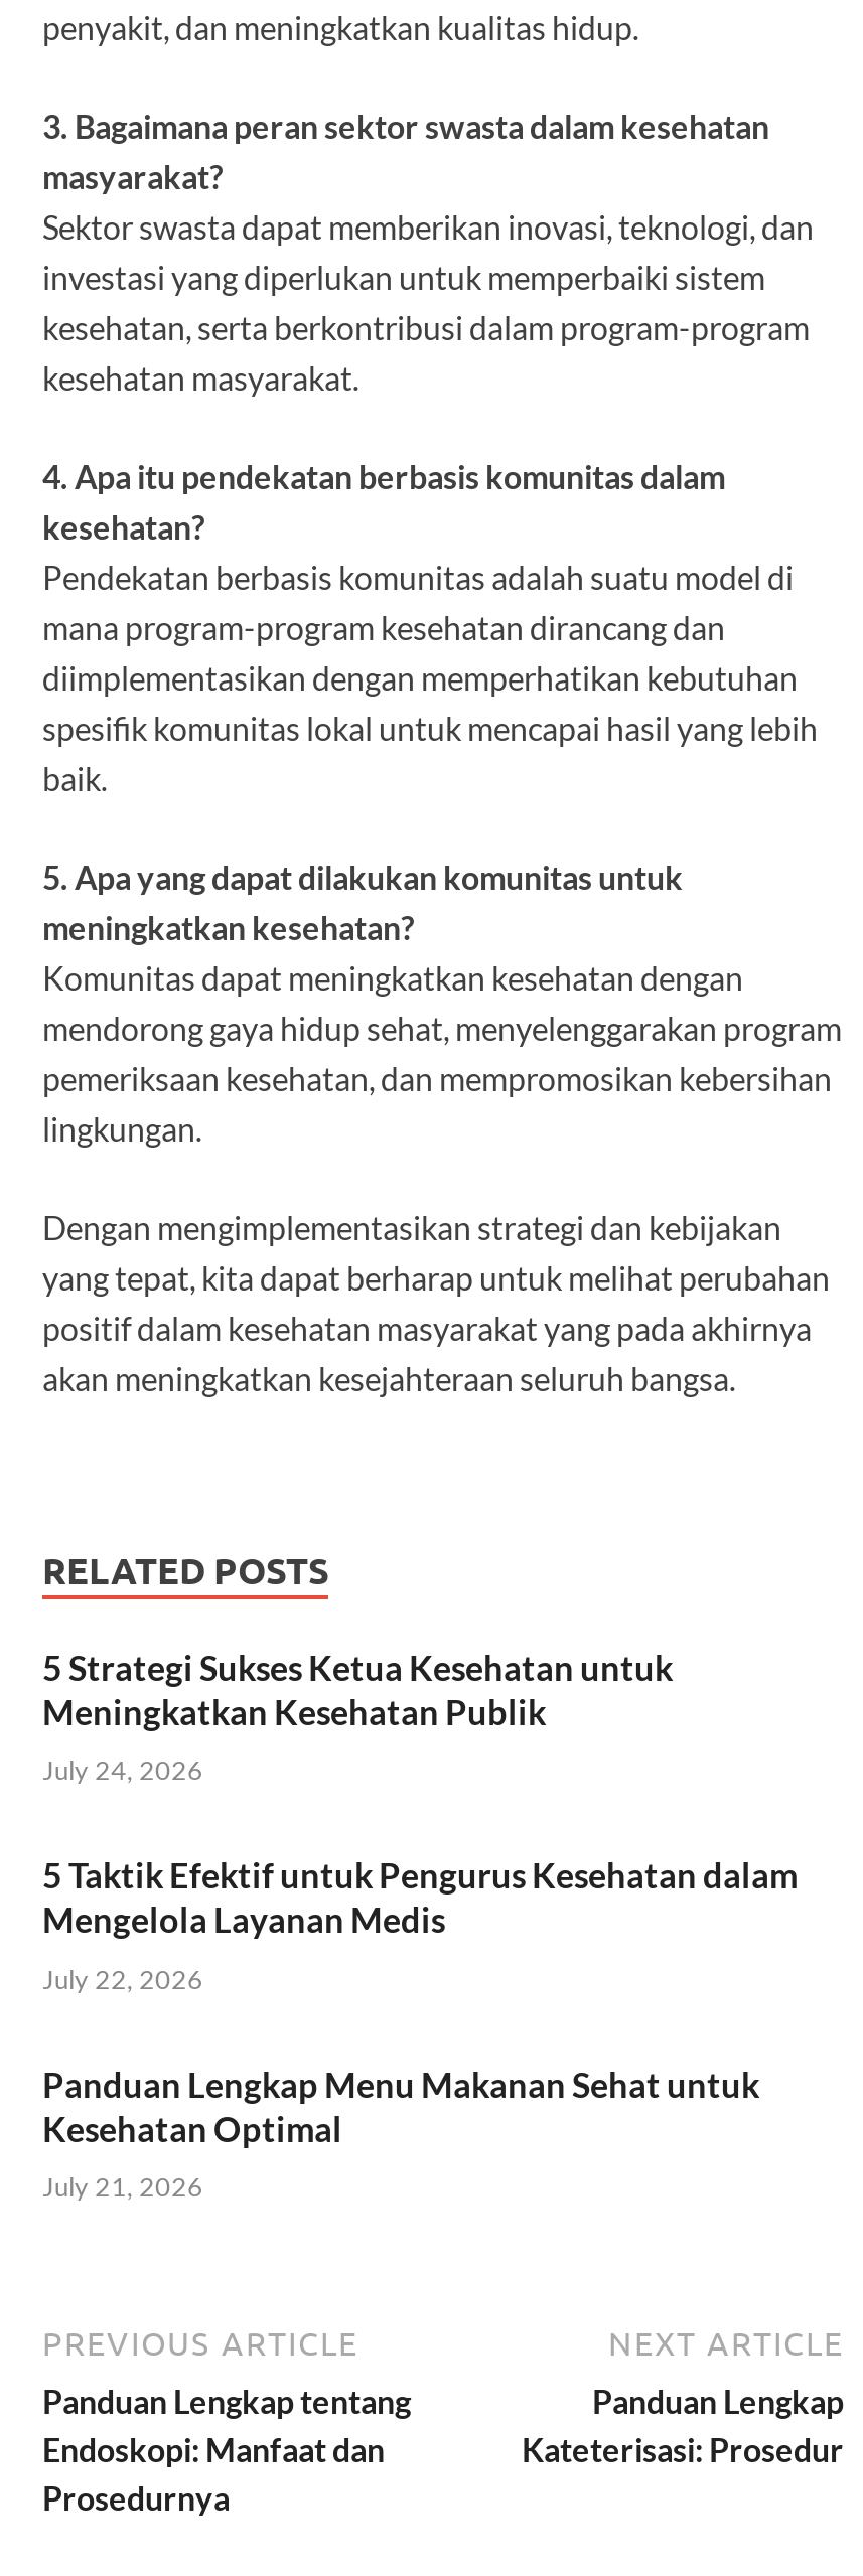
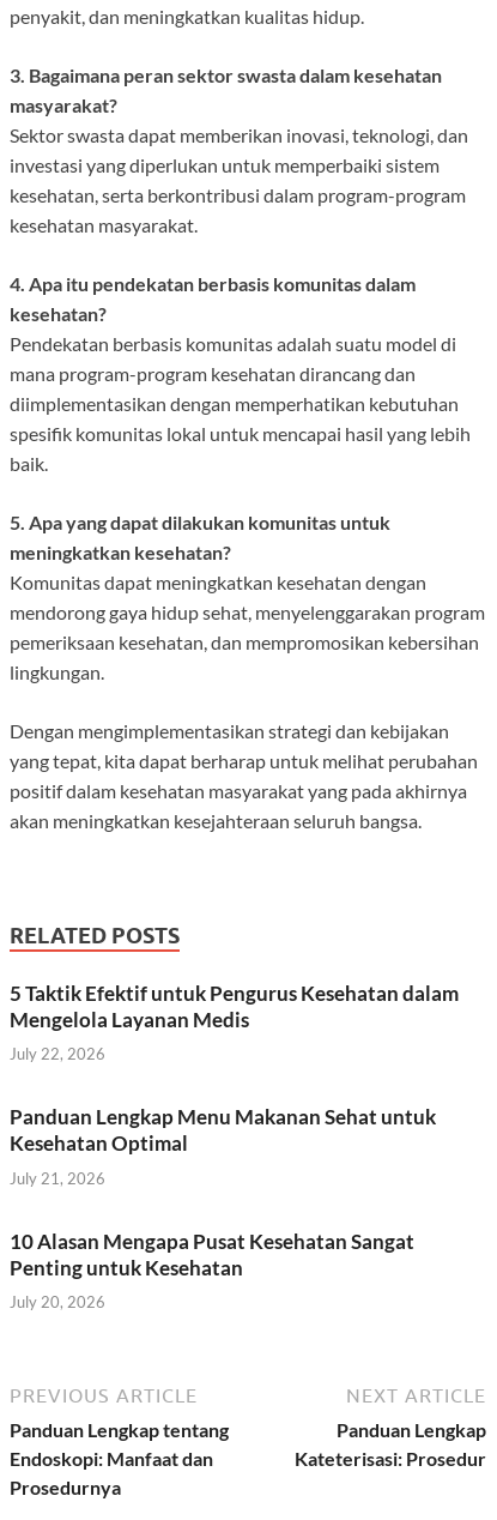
- 5 Strategi Sukses Ketua Kesehatan untuk
- Meningkatkan Kesehatan Publik
- July 24, 2026

moved up: 5 Taktik Efektif untuk Pengurus Kesehatan dalam | Mengelola Layanan Medis | July 22, 2026 | Panduan Lengkap Menu Makanan Sehat untuk | Kesehatan Optimal | July 21, 2026

+ 10 Alasan Mengapa Pusat Kesehatan Sangat
+ Penting untuk Kesehatan
+ July 20, 2026
